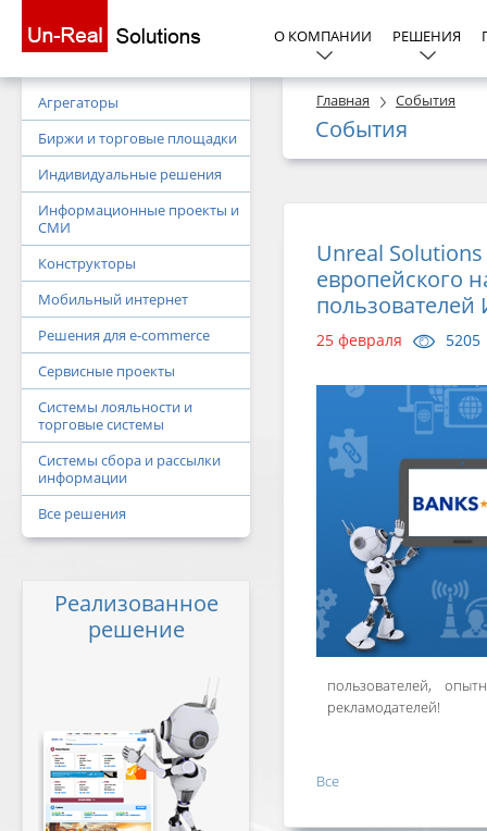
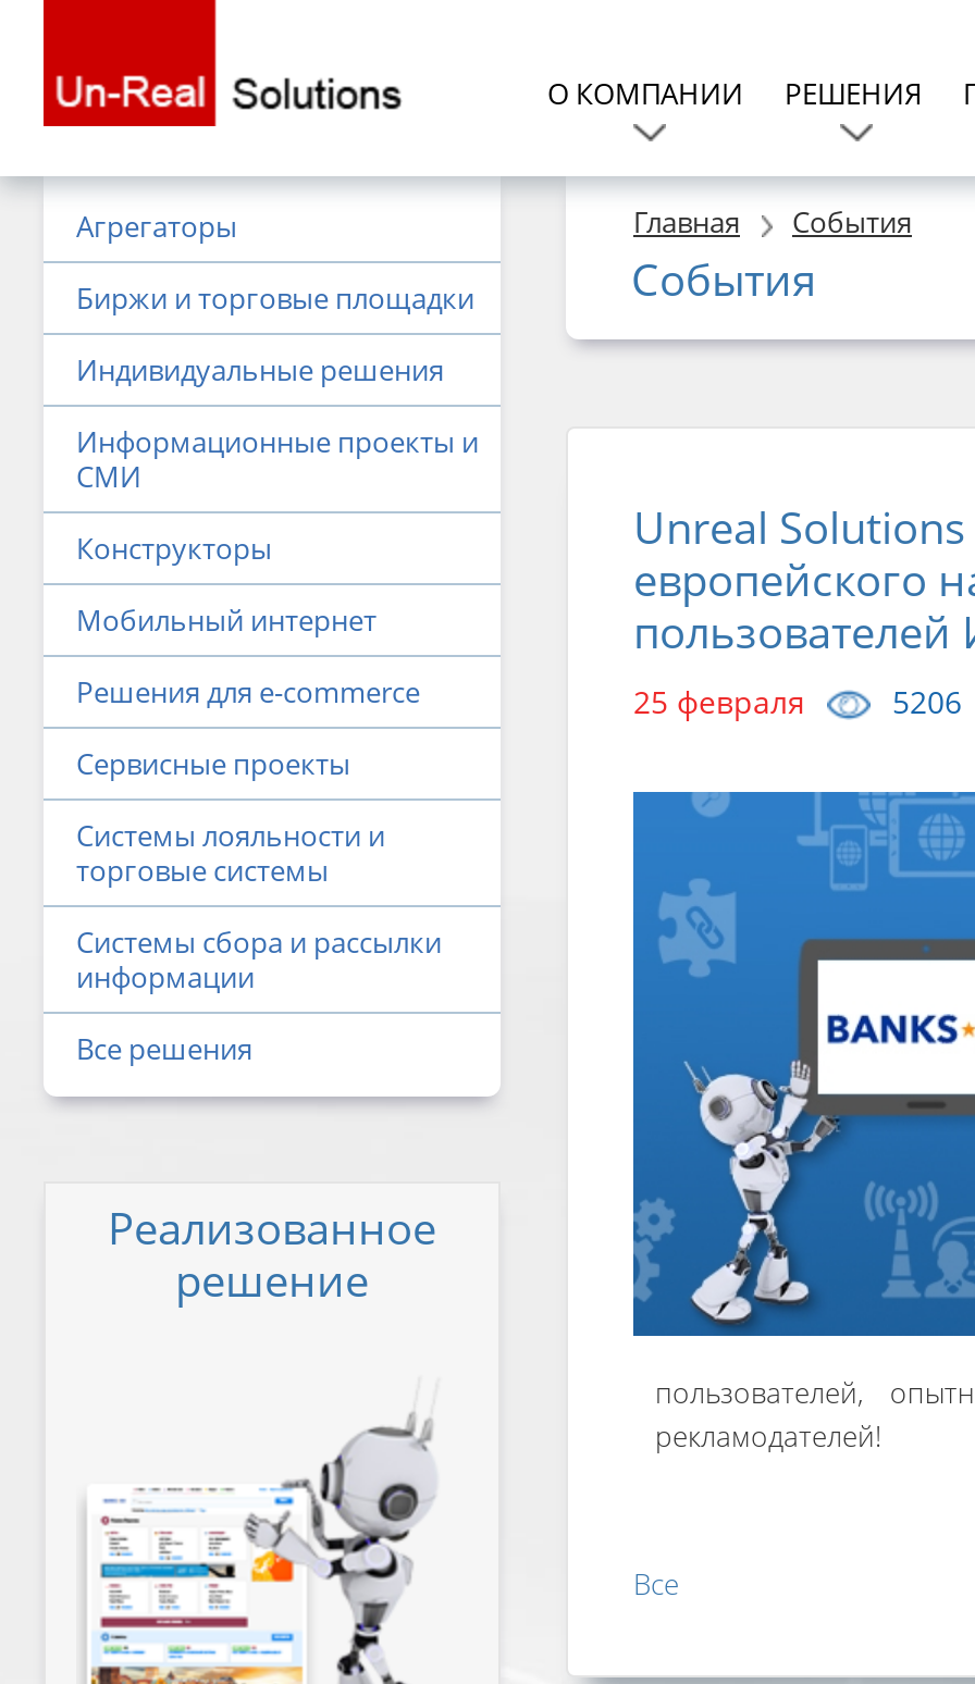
- 5205
+ 5206
